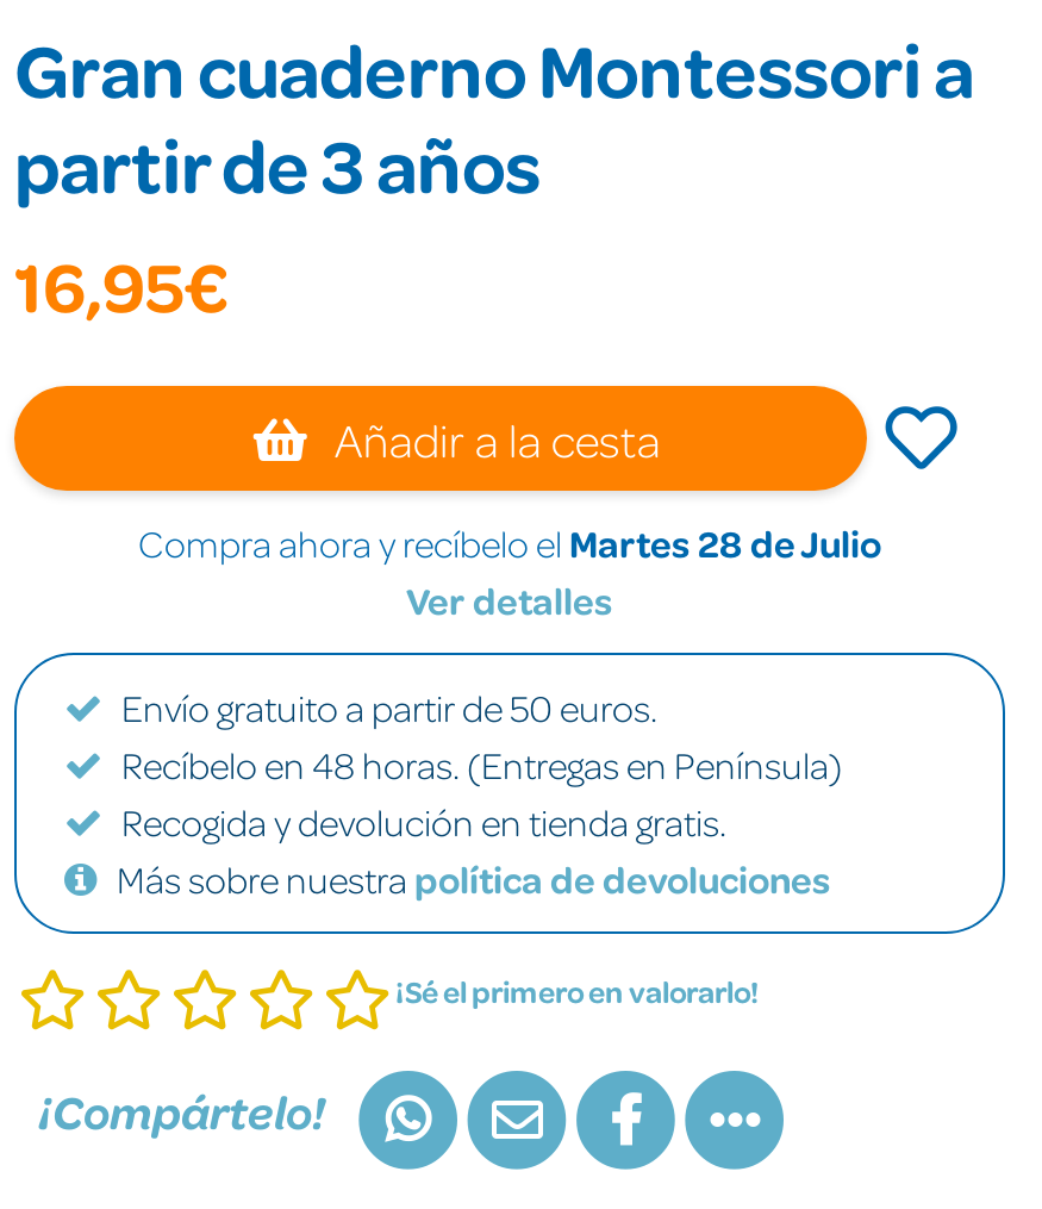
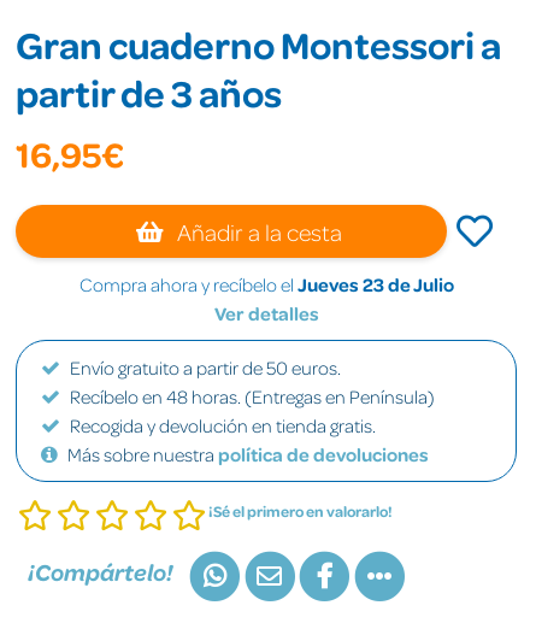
- Compra ahora y recíbelo el Martes 28 de Julio
+ Compra ahora y recíbelo el Jueves 23 de Julio
